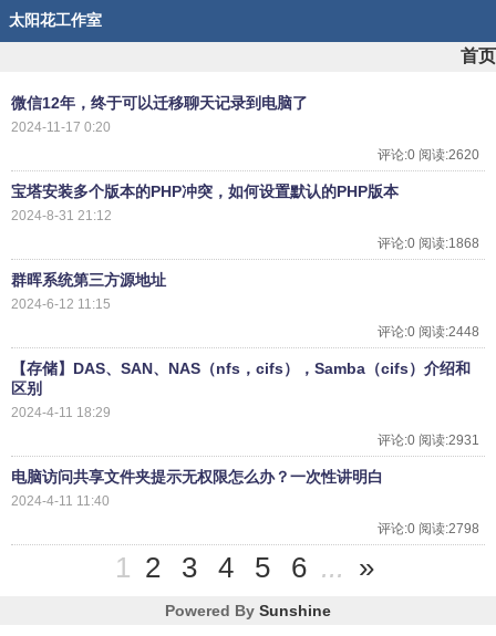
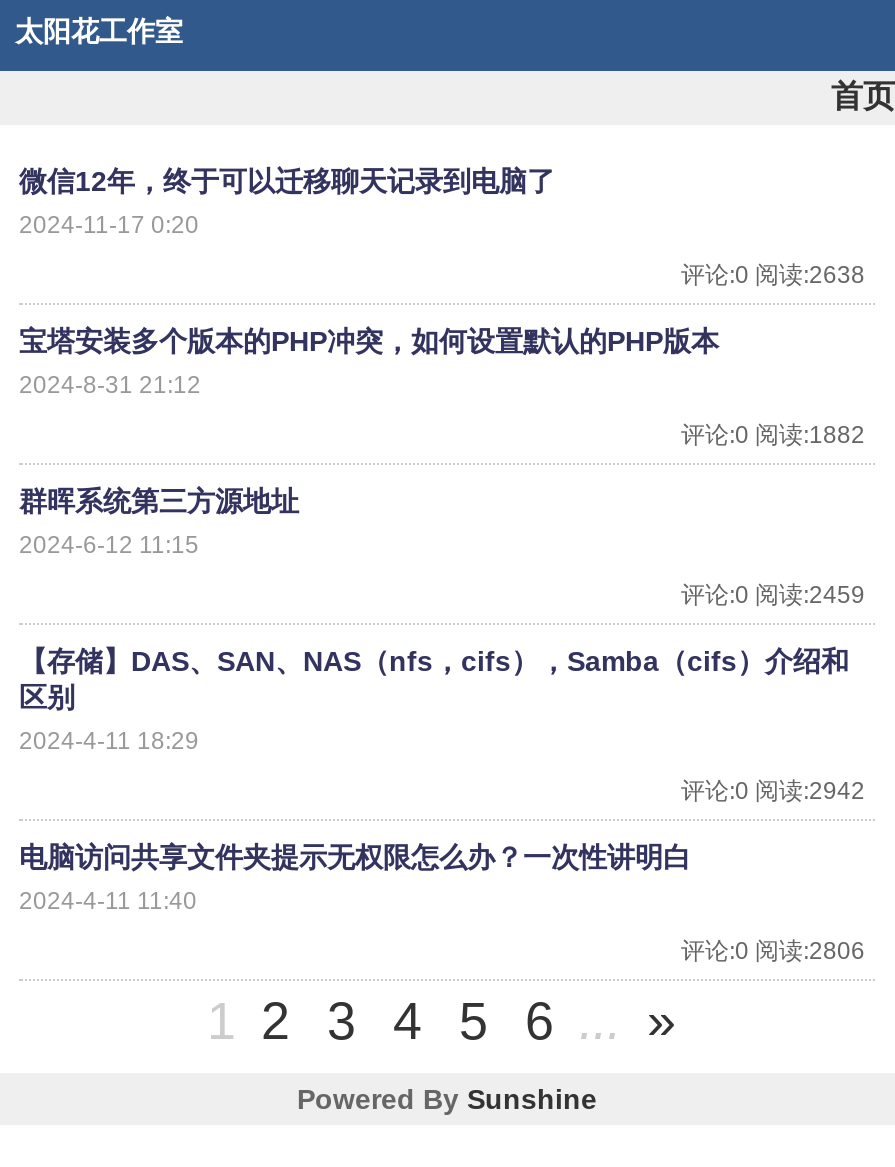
- 评论:0 阅读:2620
+ 评论:0 阅读:2638

- 评论:0 阅读:1868
+ 评论:0 阅读:1882

- 评论:0 阅读:2448
+ 评论:0 阅读:2459

- 评论:0 阅读:2931
+ 评论:0 阅读:2942

- 评论:0 阅读:2798
+ 评论:0 阅读:2806
